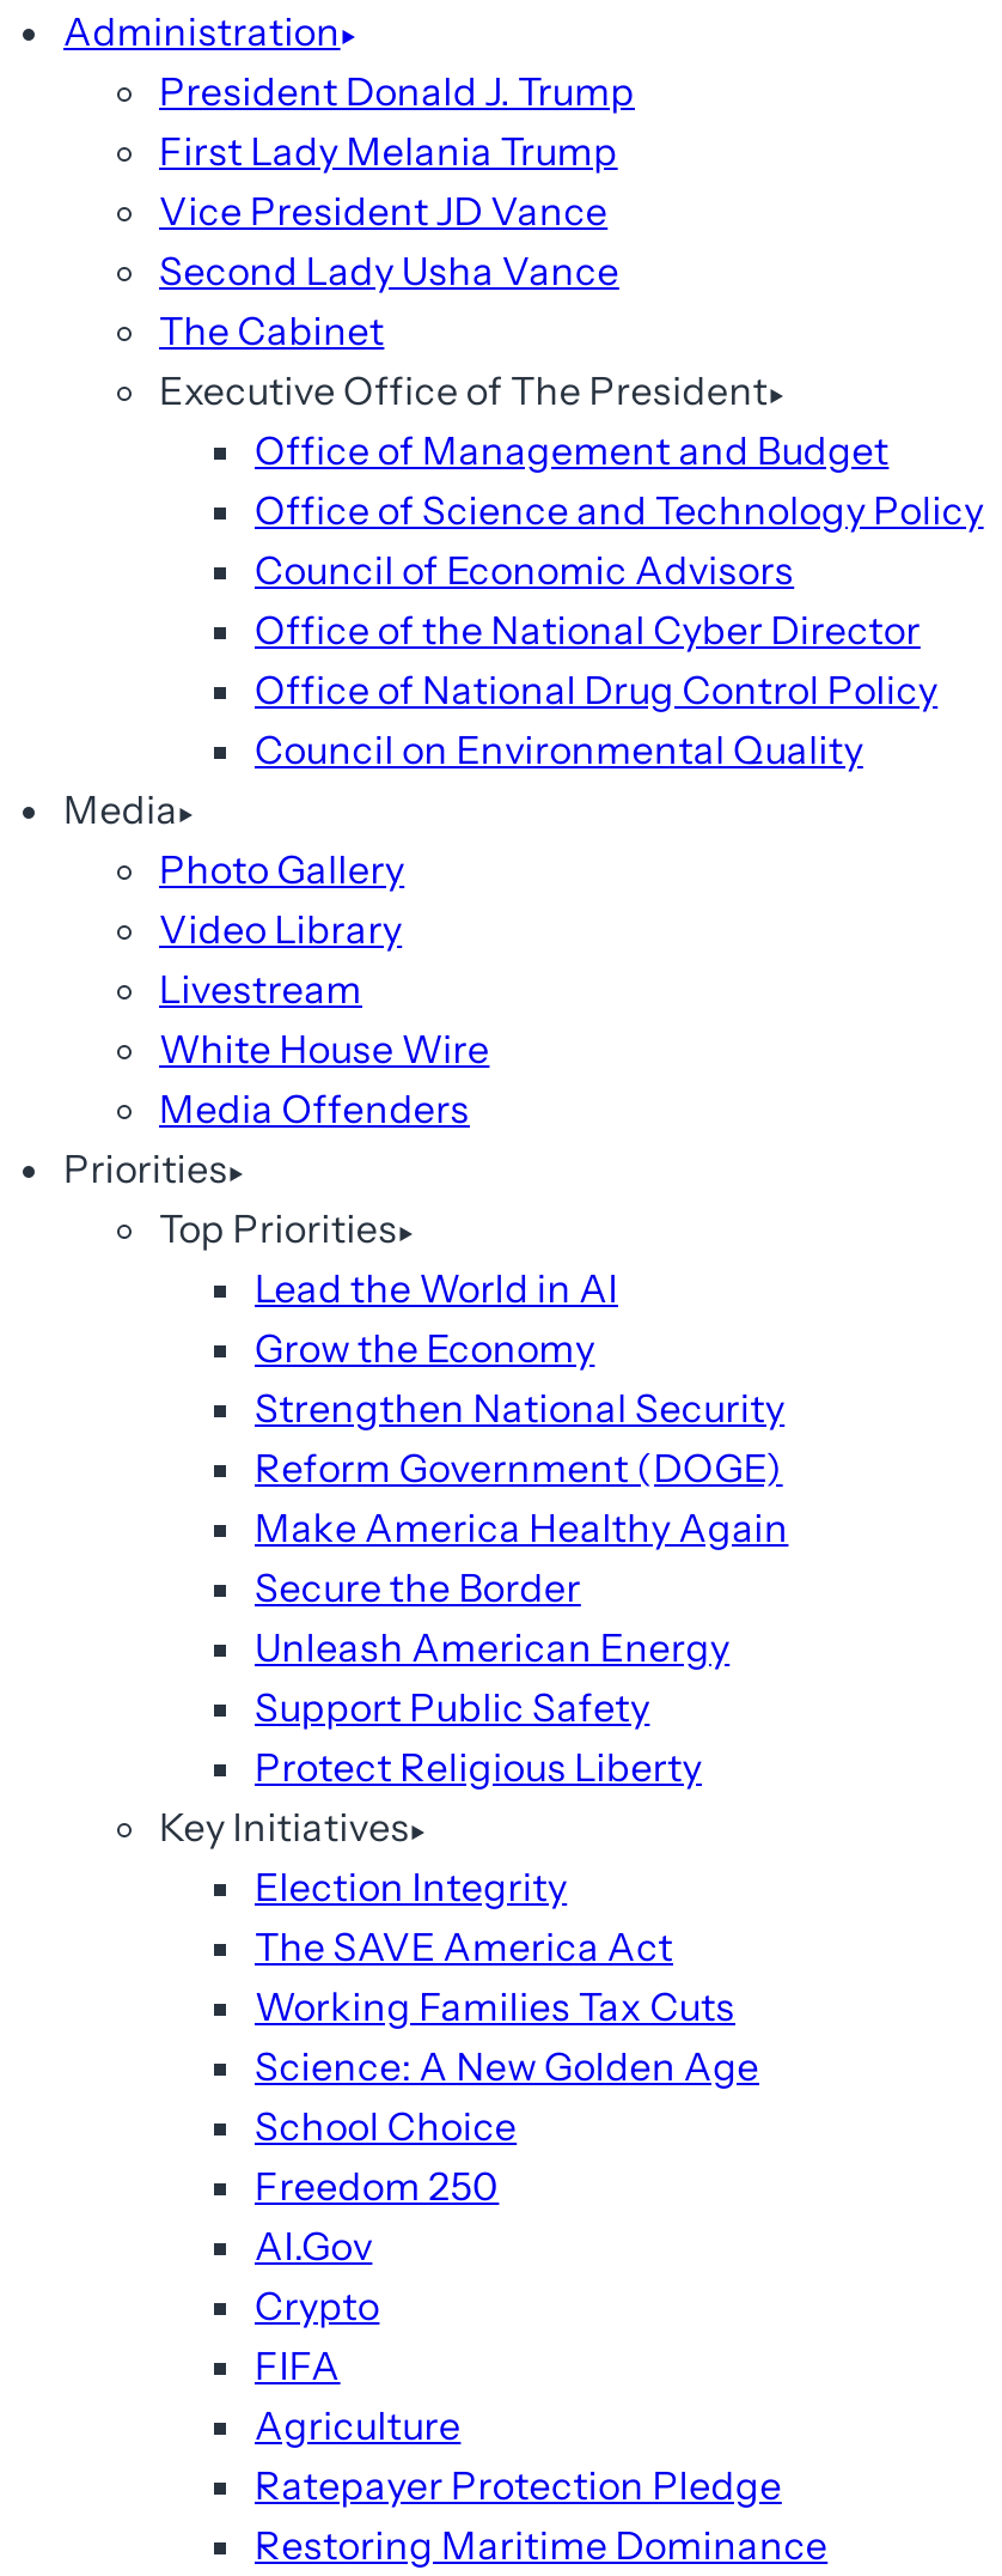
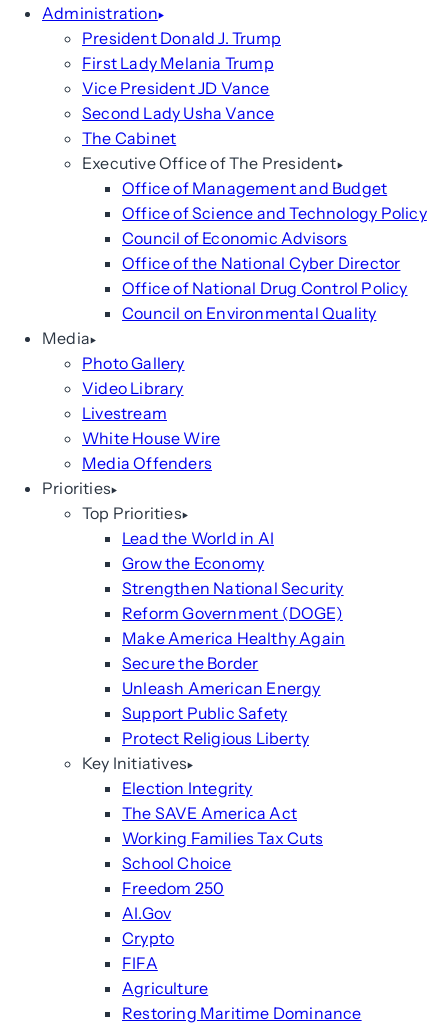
- Science: A New Golden Age

- Ratepayer Protection Pledge
